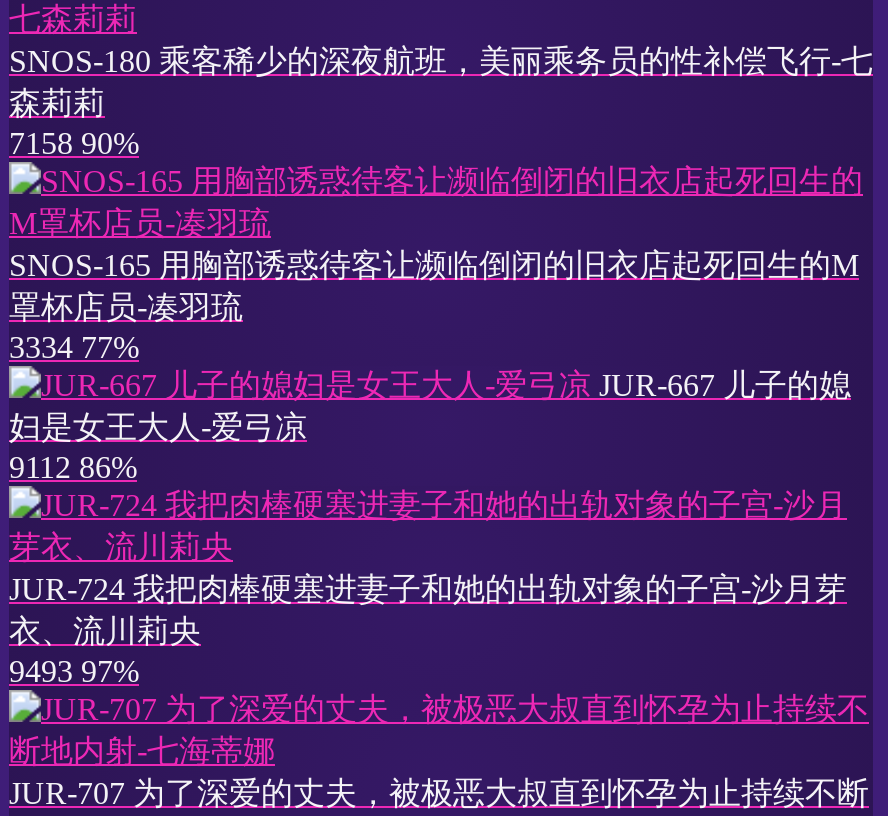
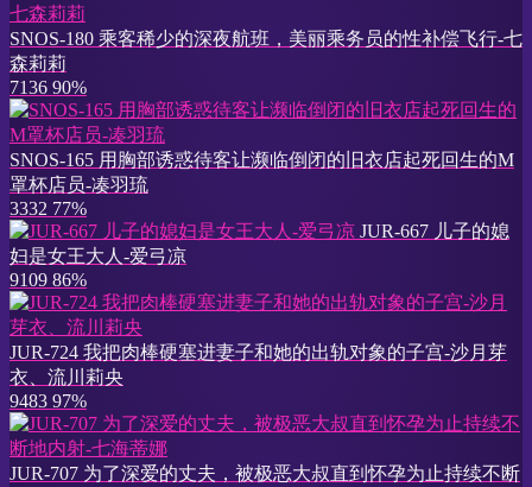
- 7158 90%
+ 7136 90%

- 3334 77%
+ 3332 77%

- 9112 86%
+ 9109 86%

- 9493 97%
+ 9483 97%
